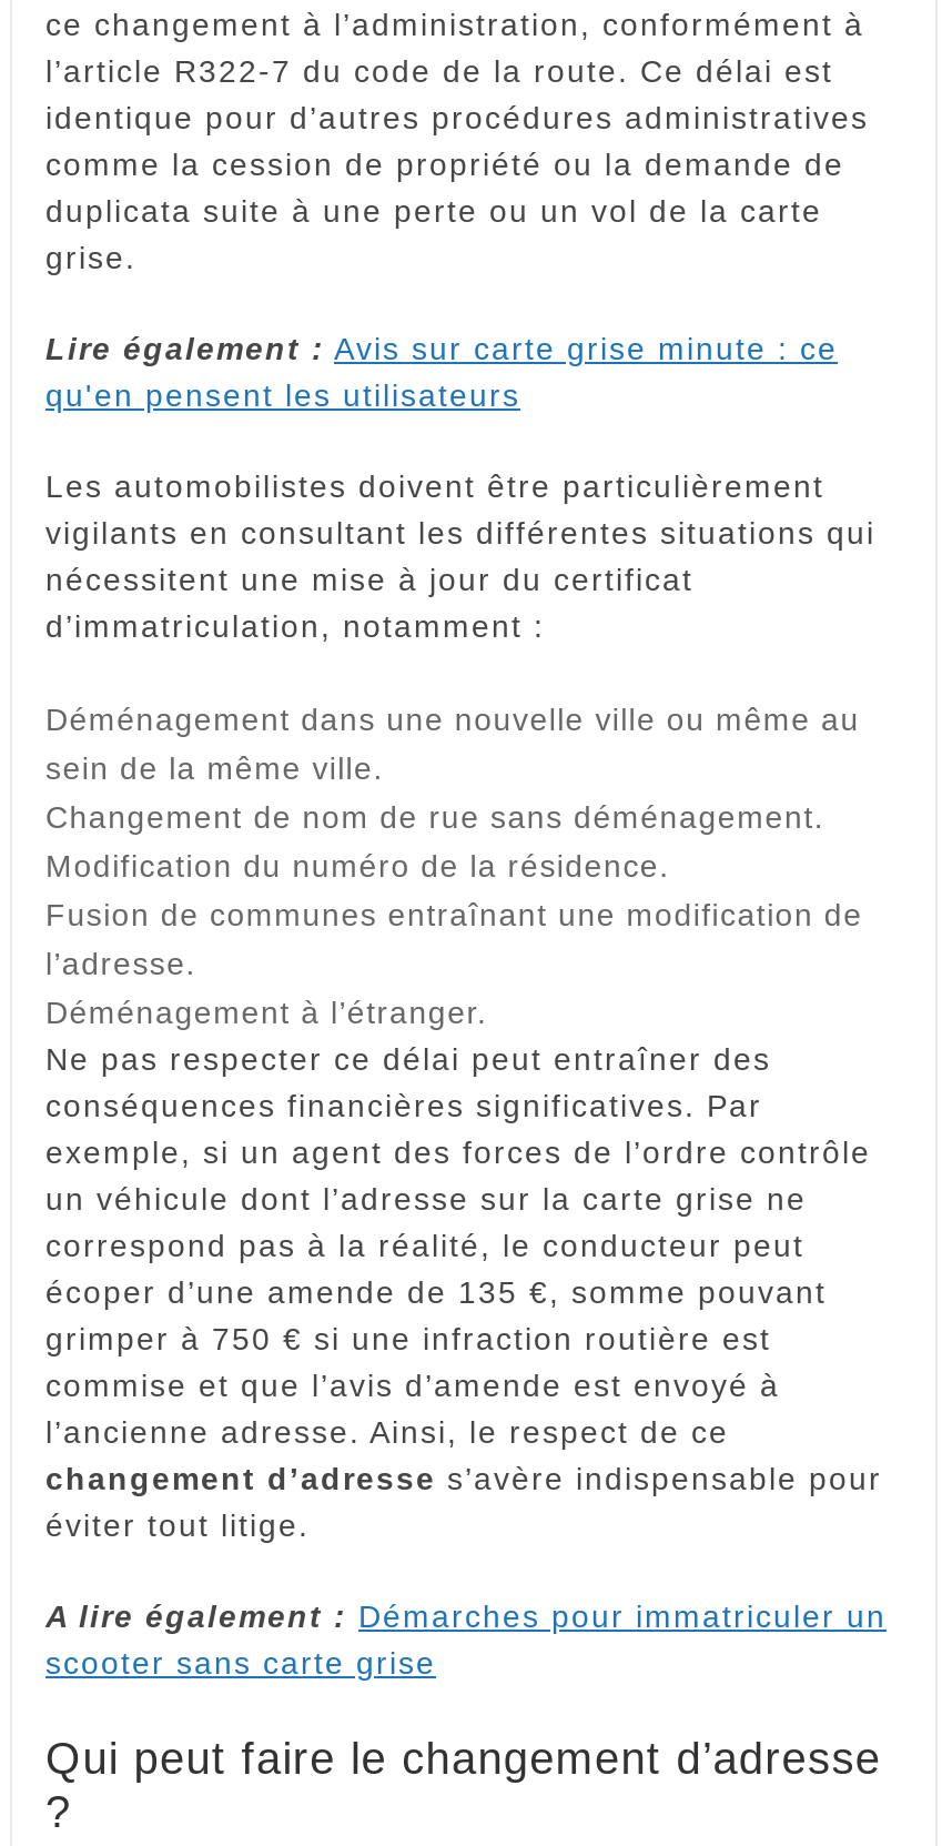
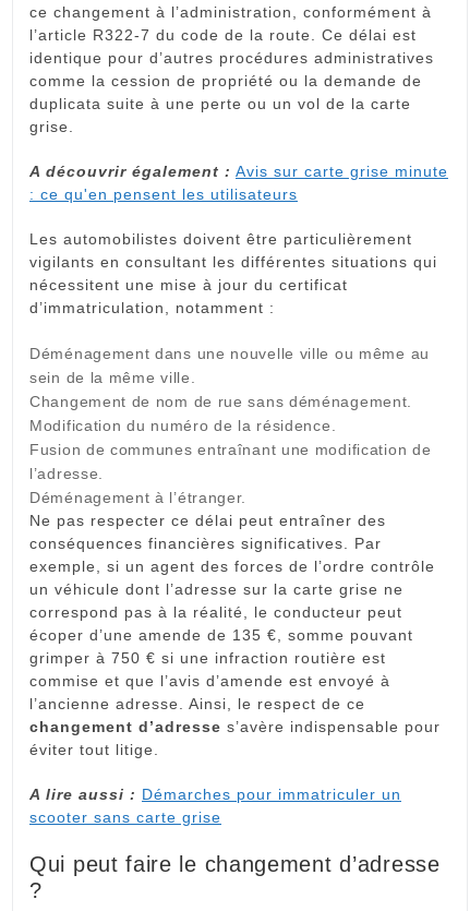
- Lire également : Avis sur carte grise minute : ce
- qu'en pensent les utilisateurs
+ A découvrir également : Avis sur carte grise minute
+ : ce qu'en pensent les utilisateurs

- A lire également : Démarches pour immatriculer un
+ A lire aussi : Démarches pour immatriculer un
